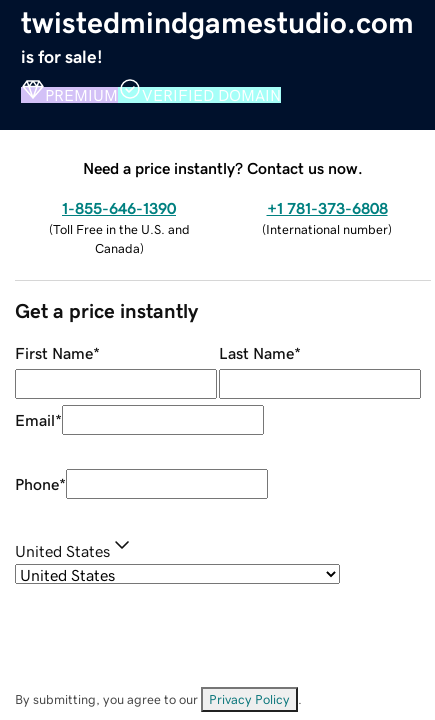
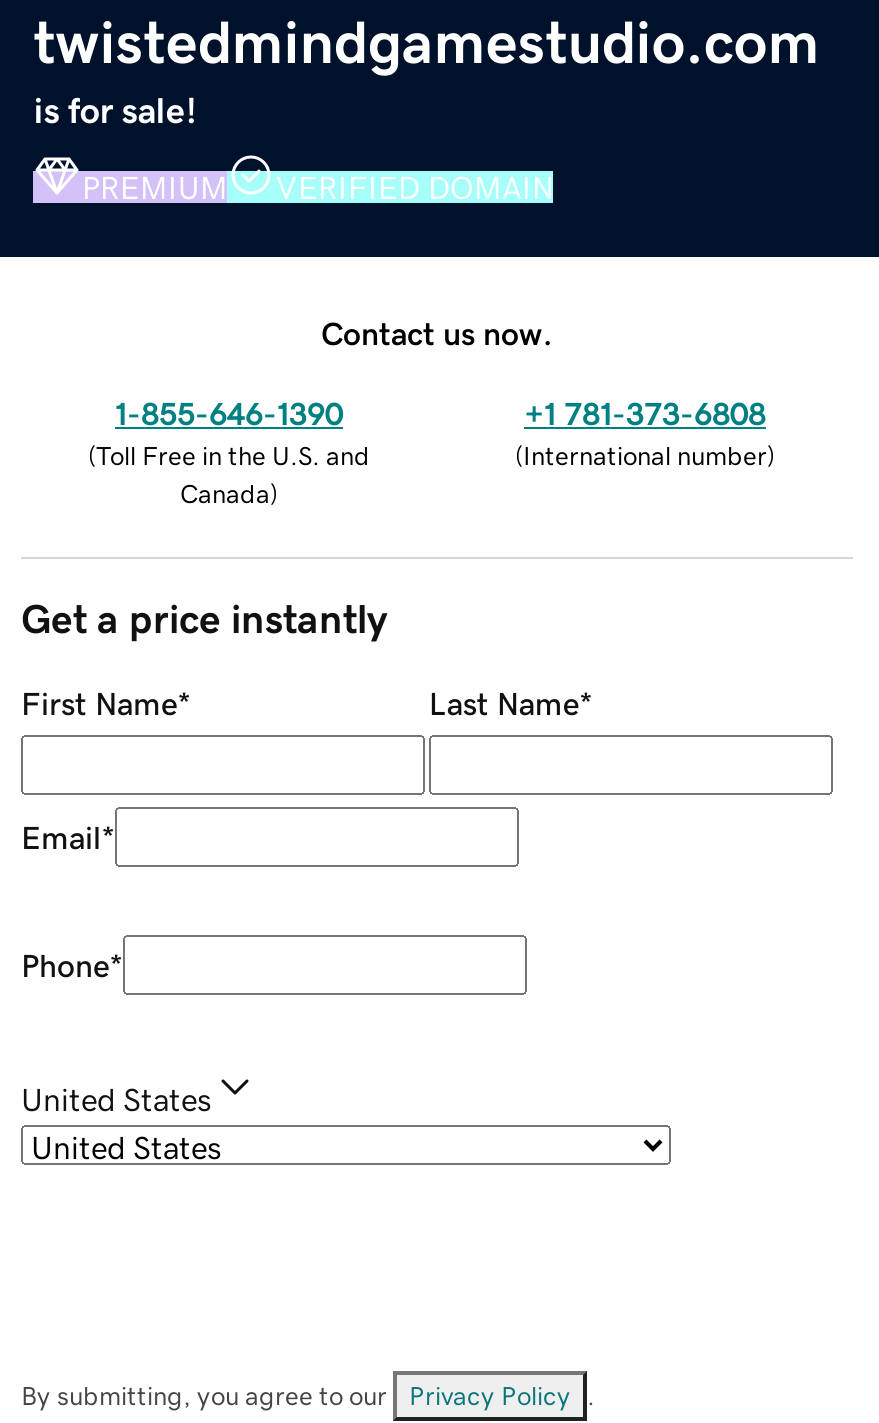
- Need a price instantly? Contact us now.
+ Contact us now.
